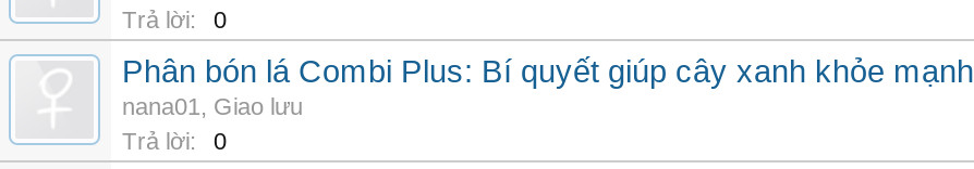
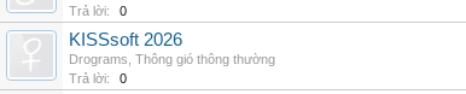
- Phân bón lá Combi Plus: Bí quyết giúp cây xanh khỏe mạnh
- nana01, Giao lưu
+ KISSsoft 2026
+ Drograms, Thông gió thông thường
